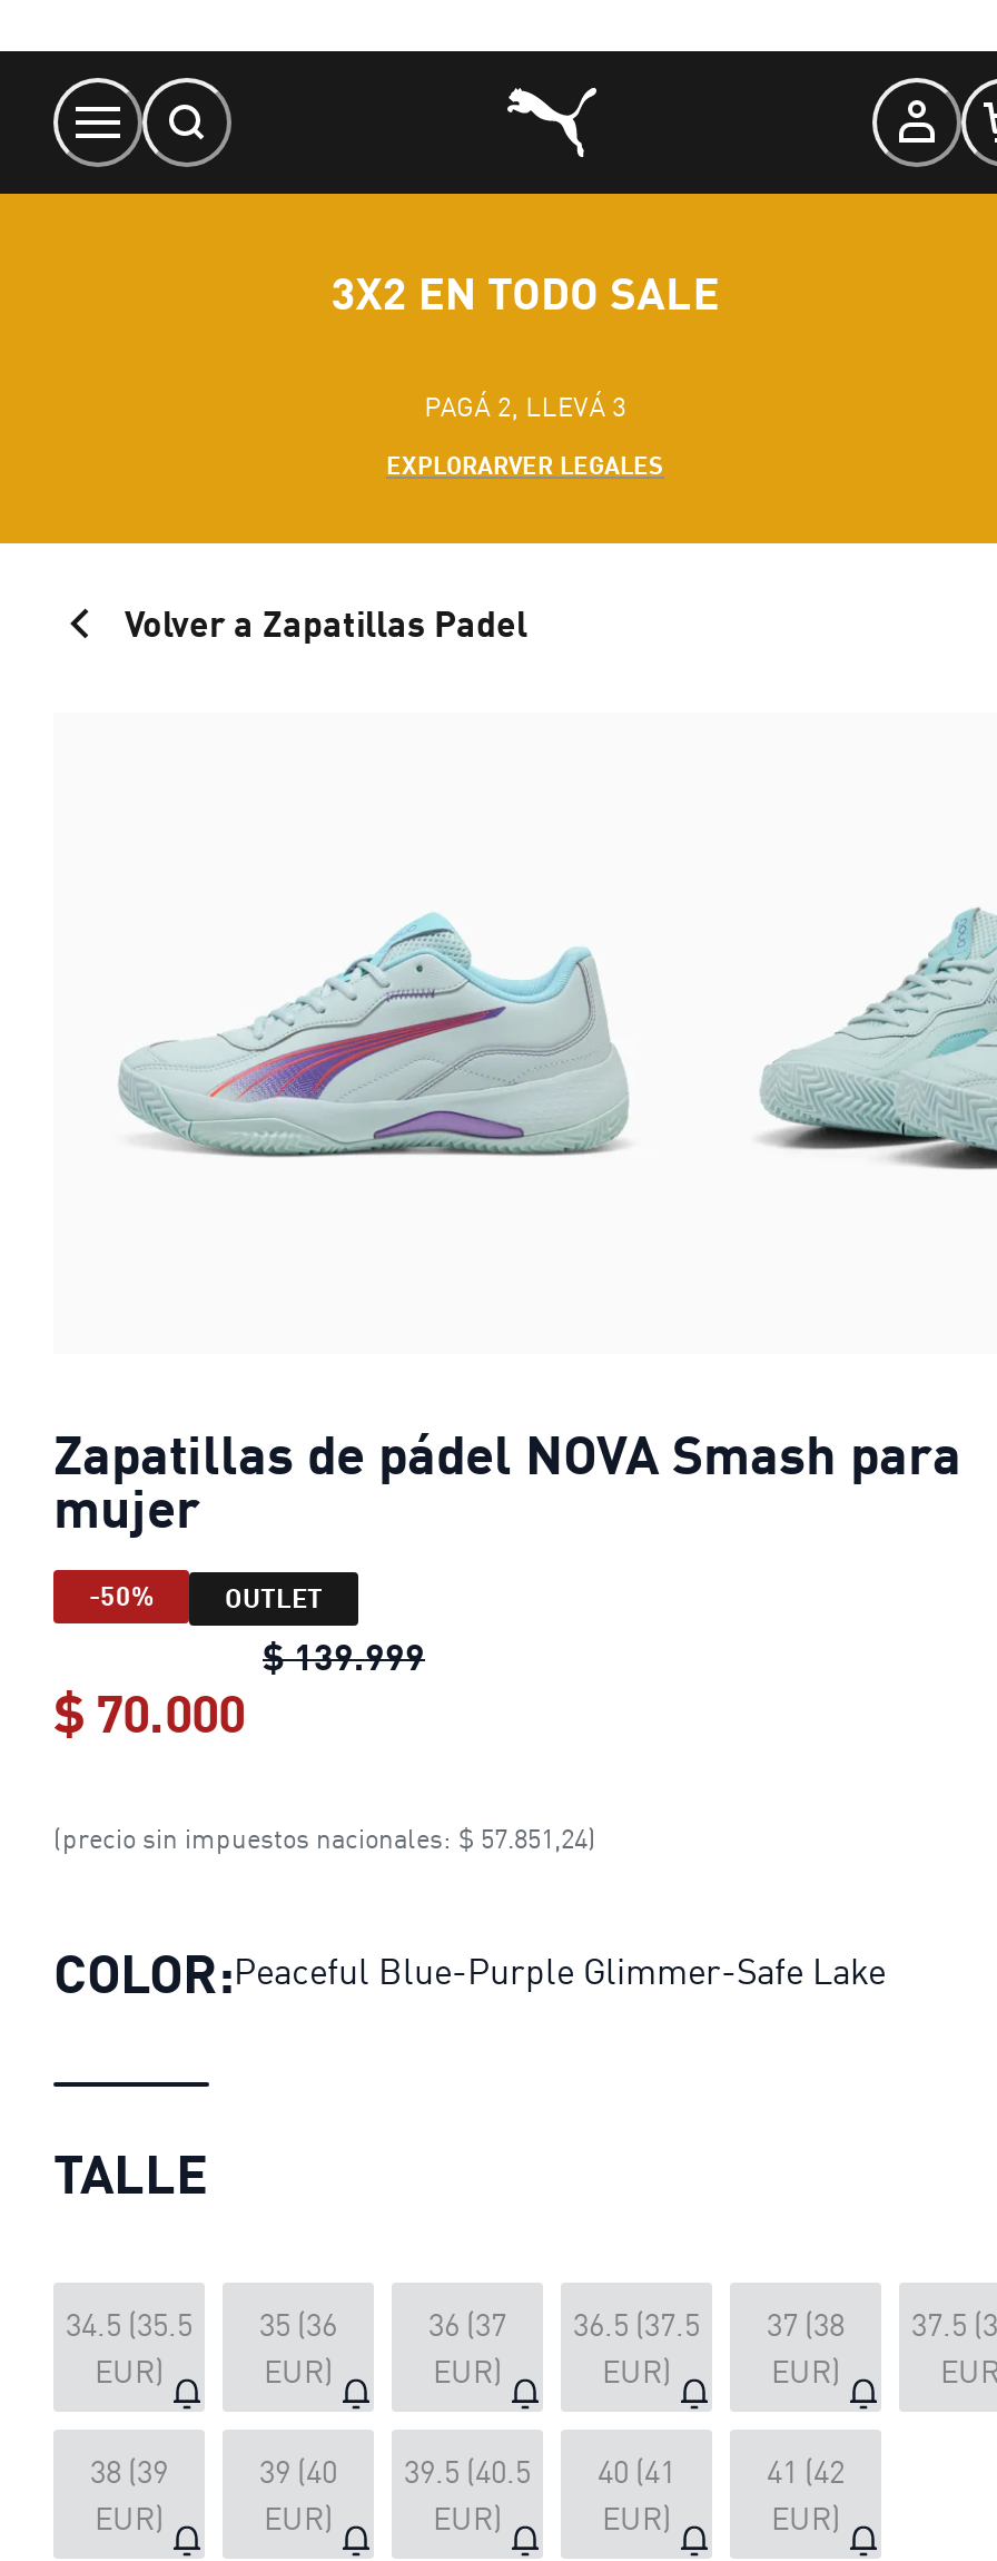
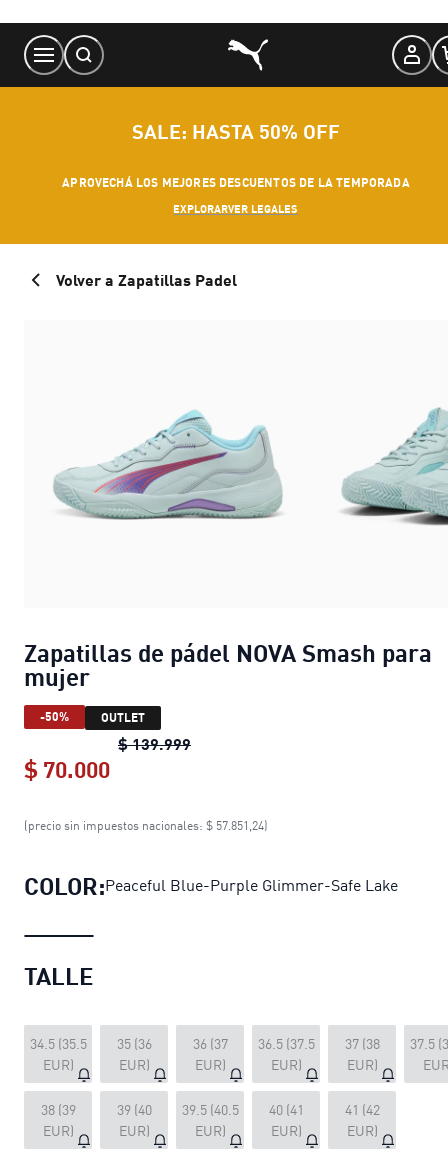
- 3X2 EN TODO SALE
+ SALE: HASTA 50% OFF

- PAGÁ 2, LLEVÁ 3
+ APROVECHÁ LOS MEJORES DESCUENTOS DE LA TEMPORADA
